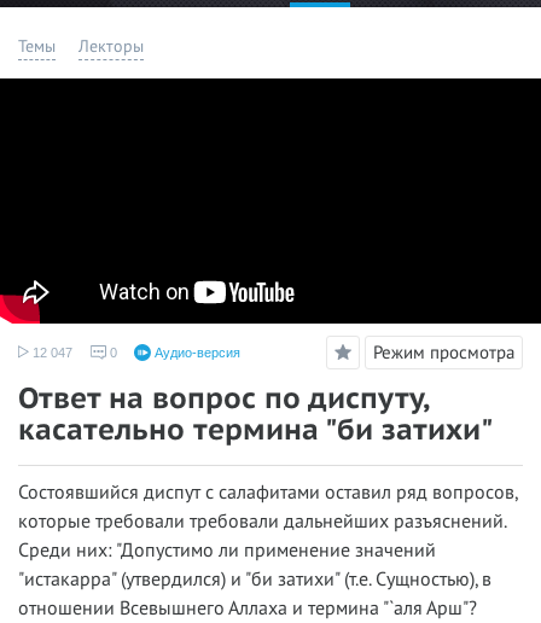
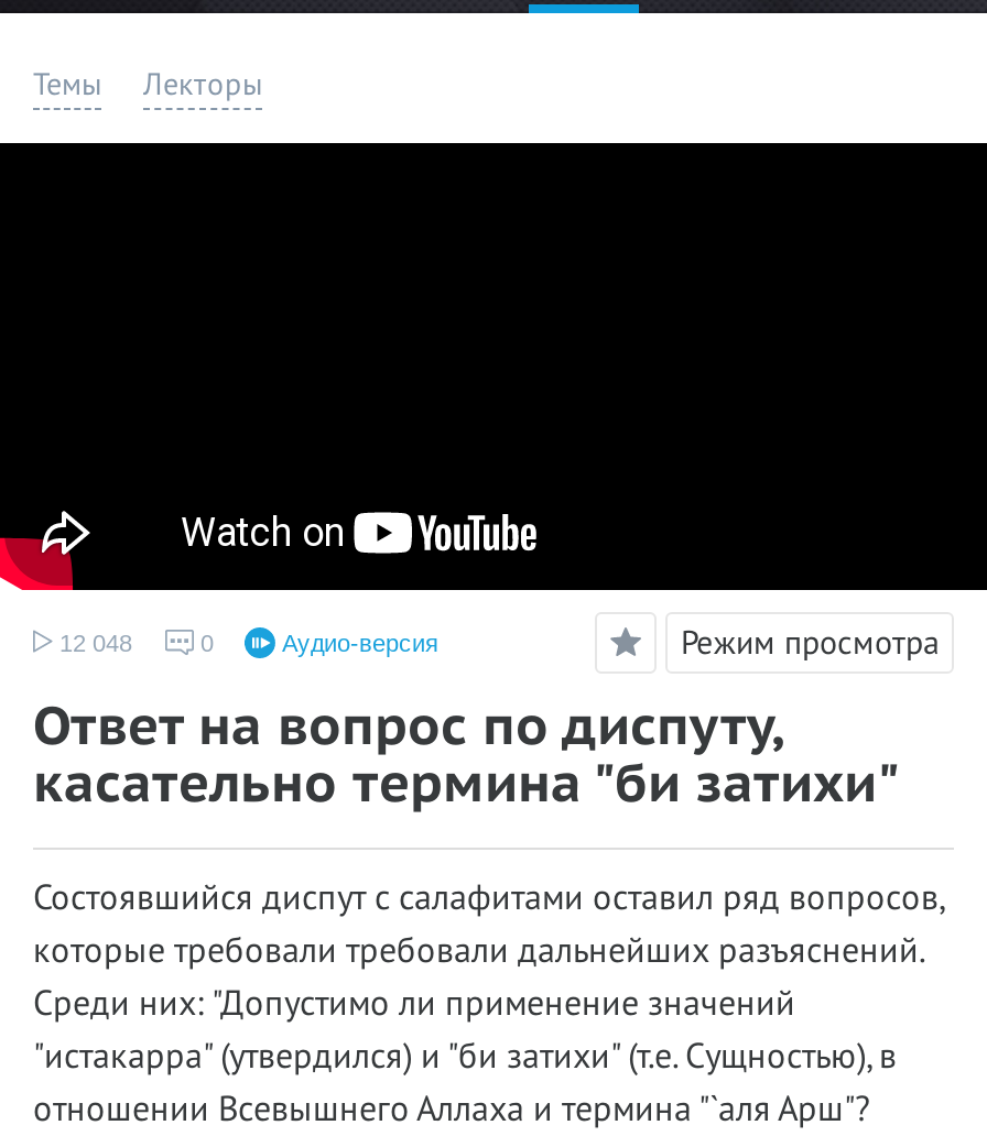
- 12 047
+ 12 048
